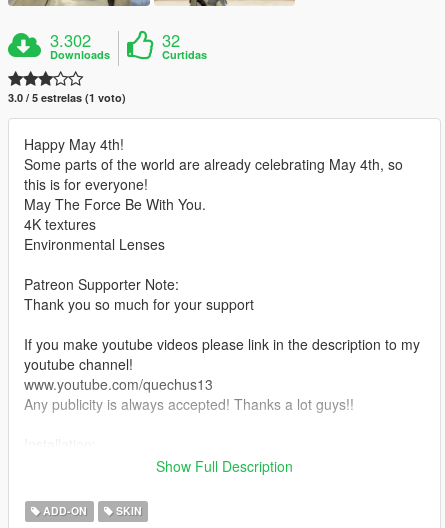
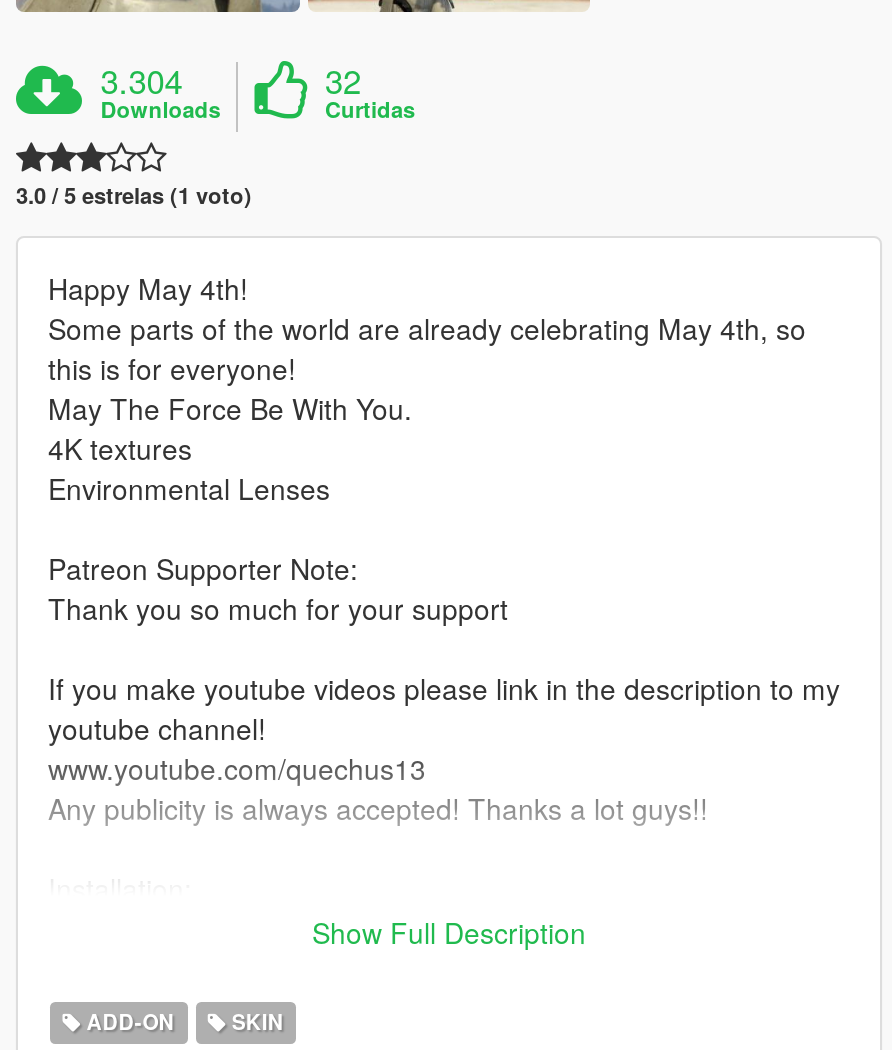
- 3.302
+ 3.304
